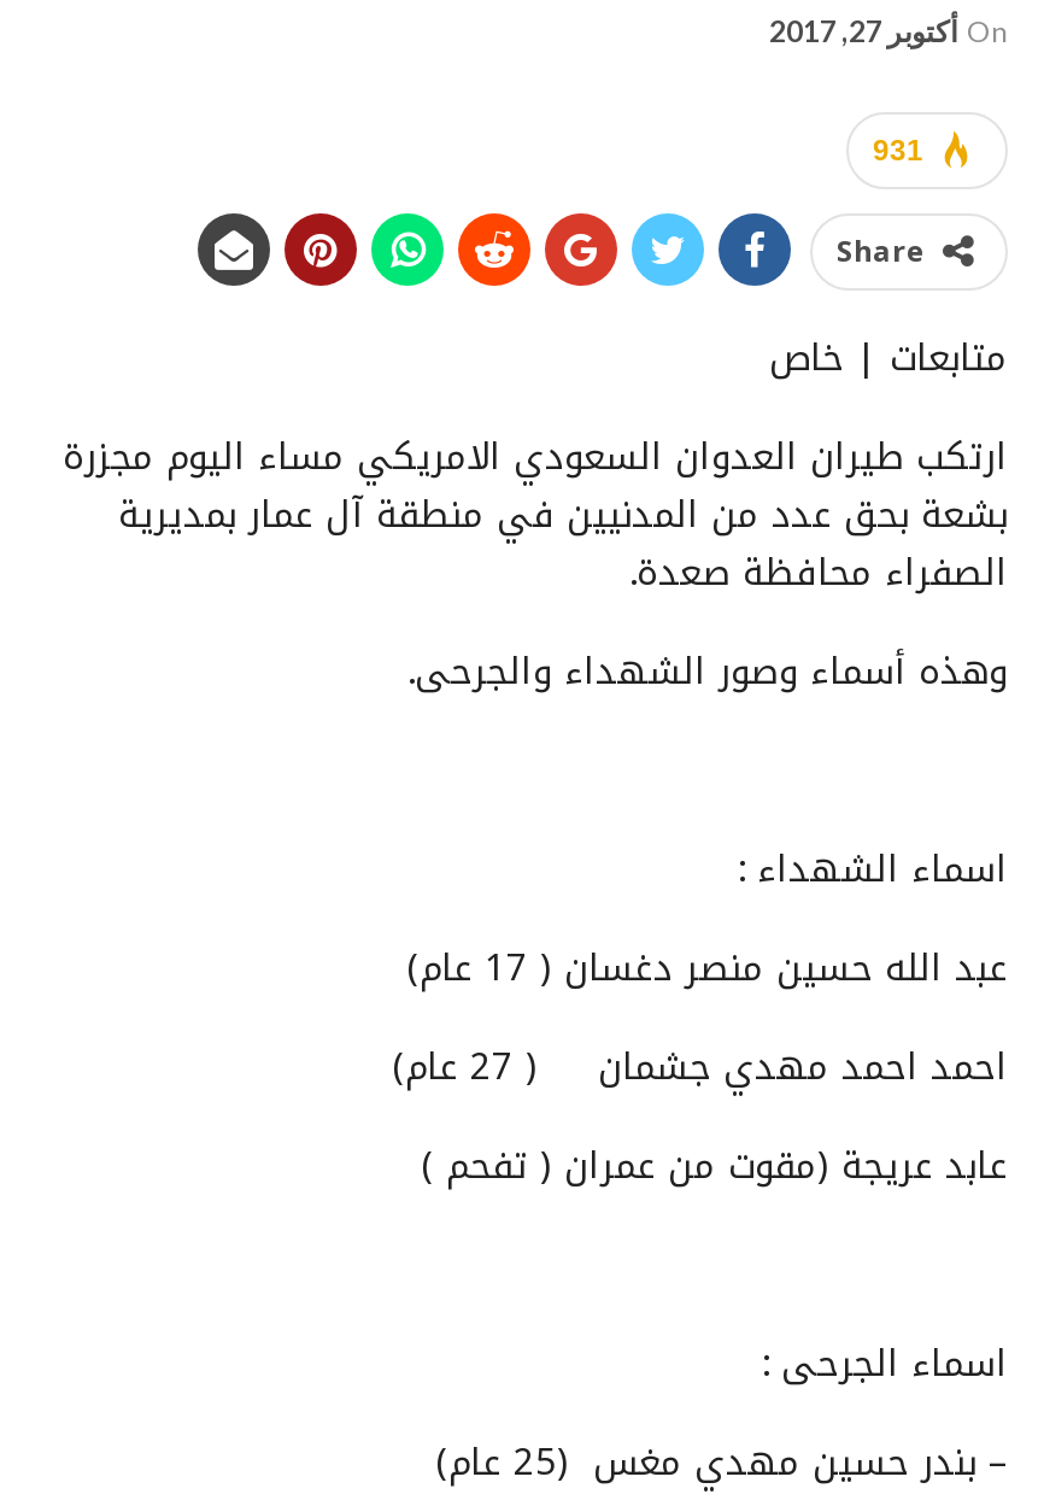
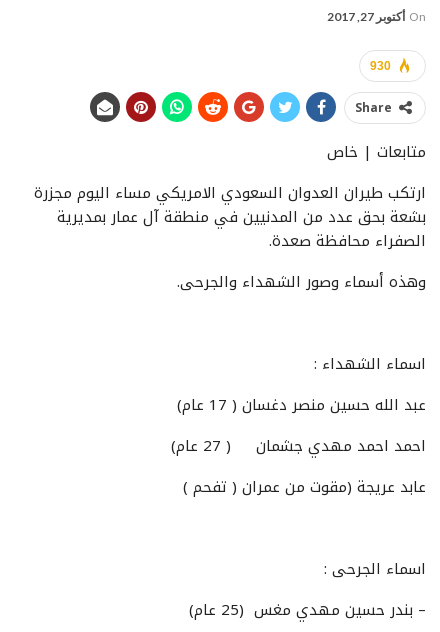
- 931
+ 930
